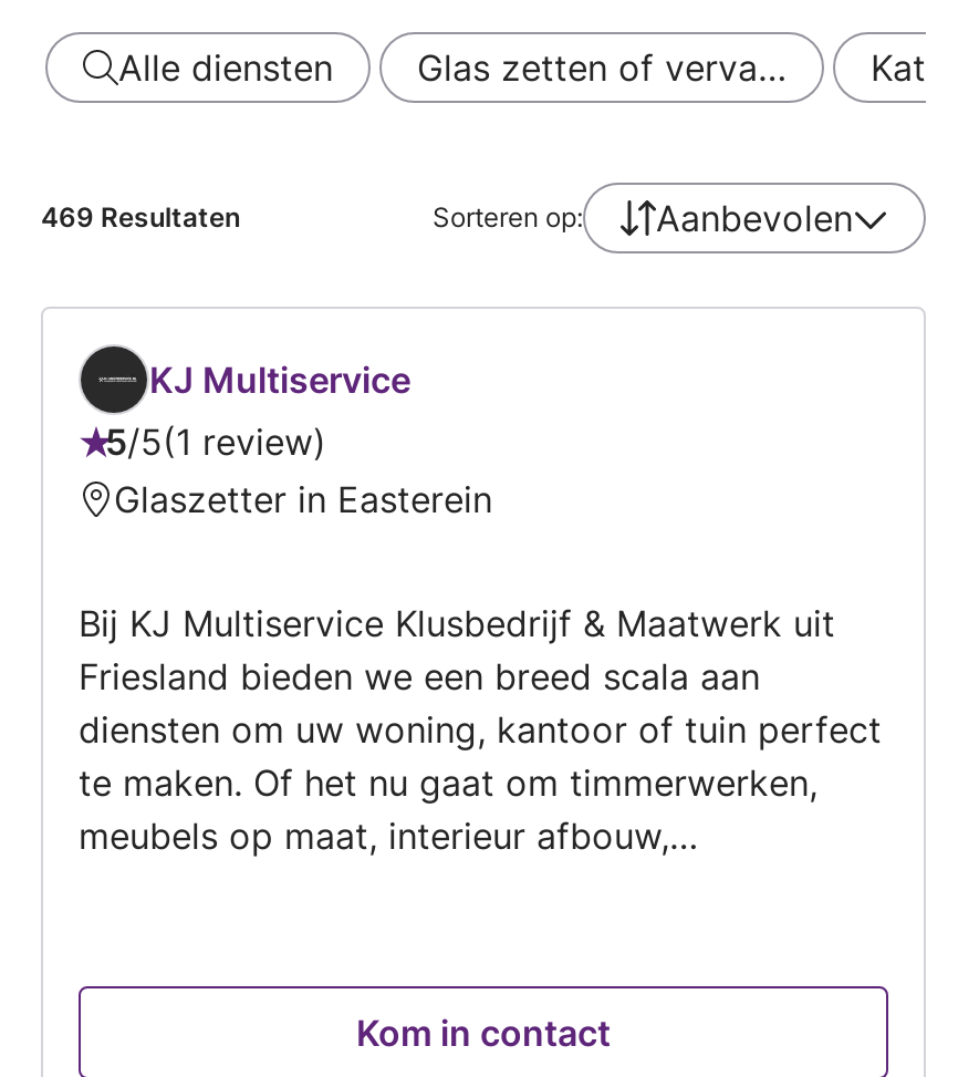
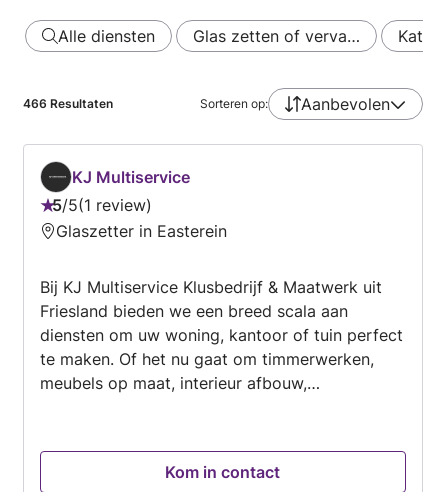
- 469 Resultaten
+ 466 Resultaten
